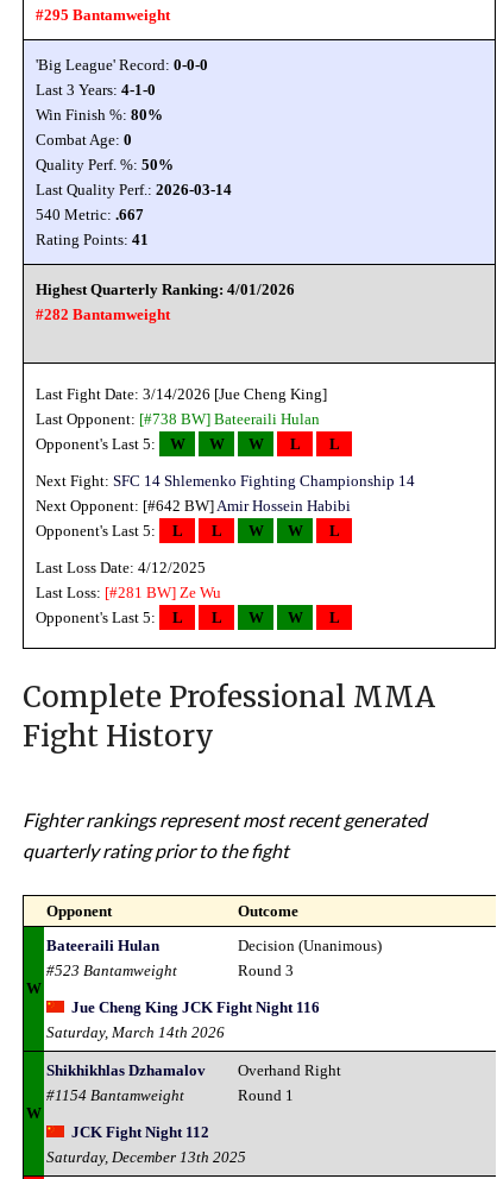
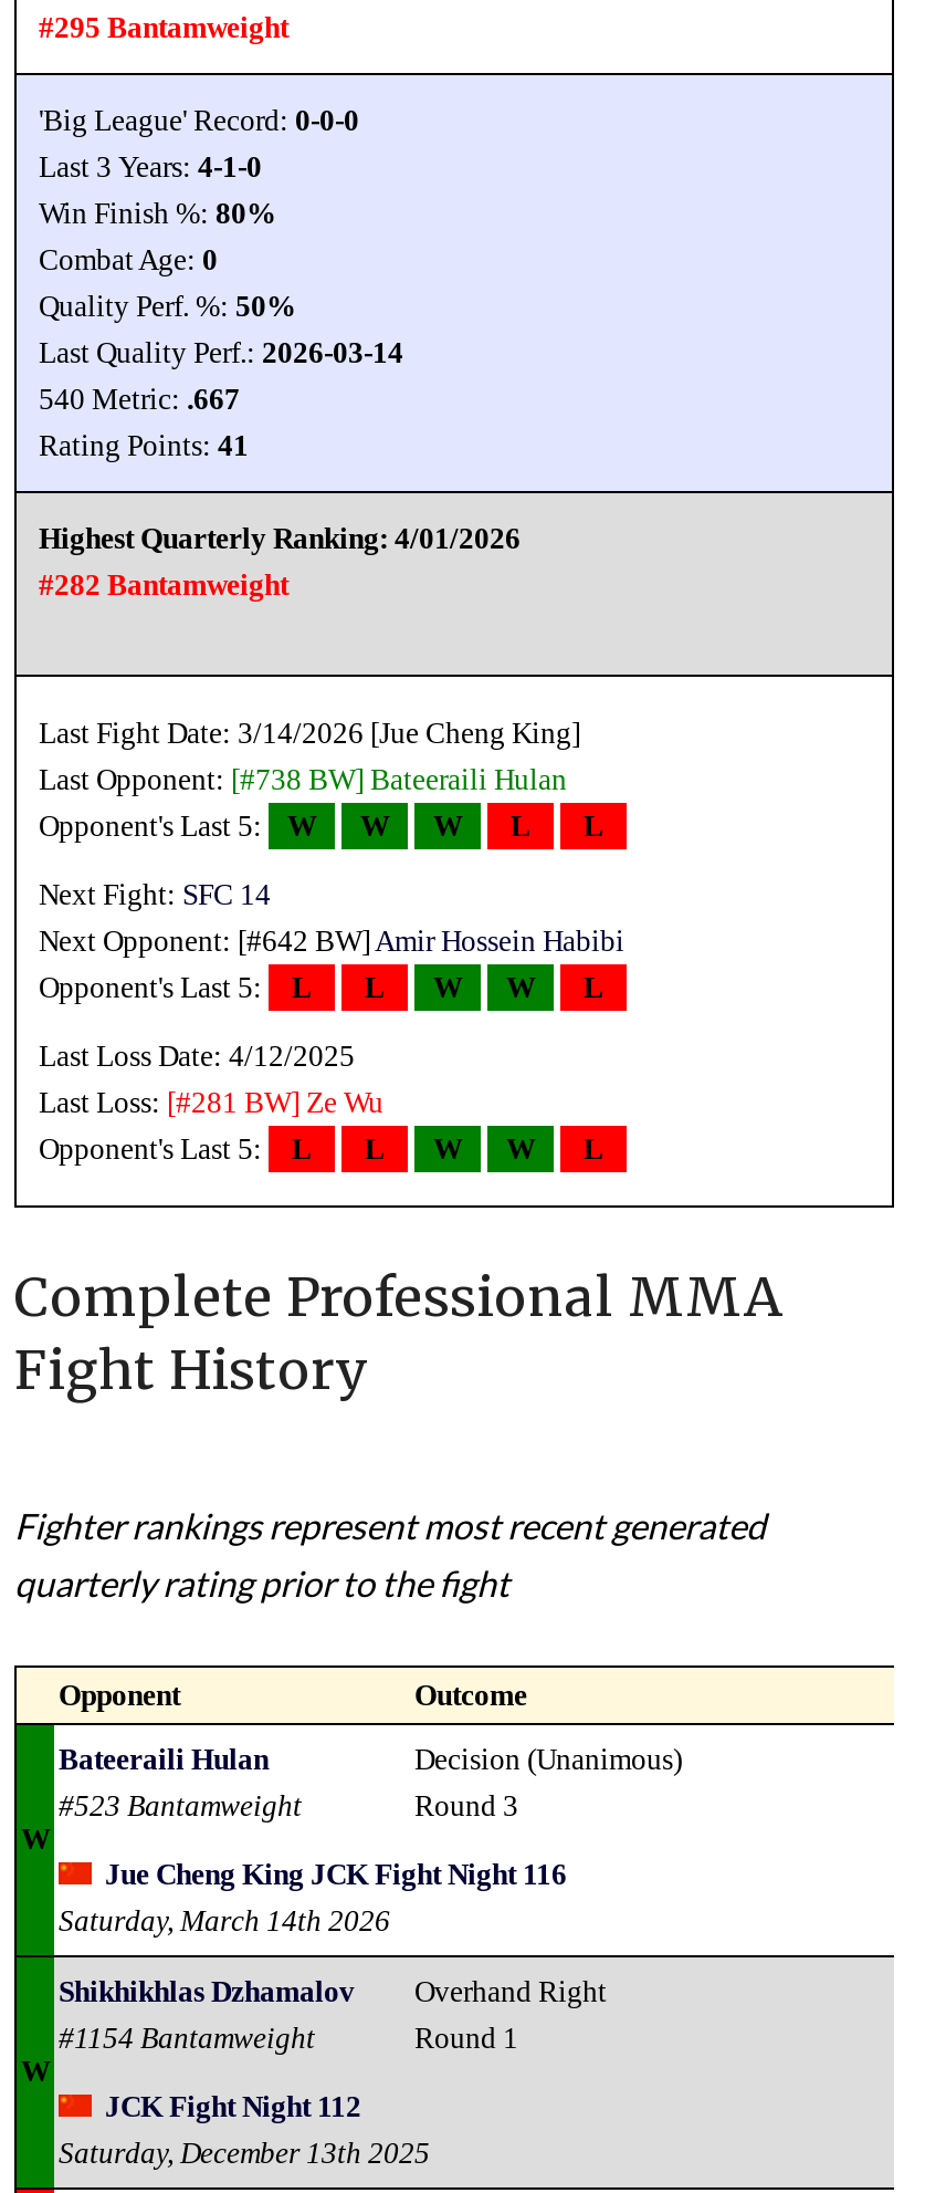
- Next Fight: SFC 14 Shlemenko Fighting Championship 14
+ Next Fight: SFC 14
